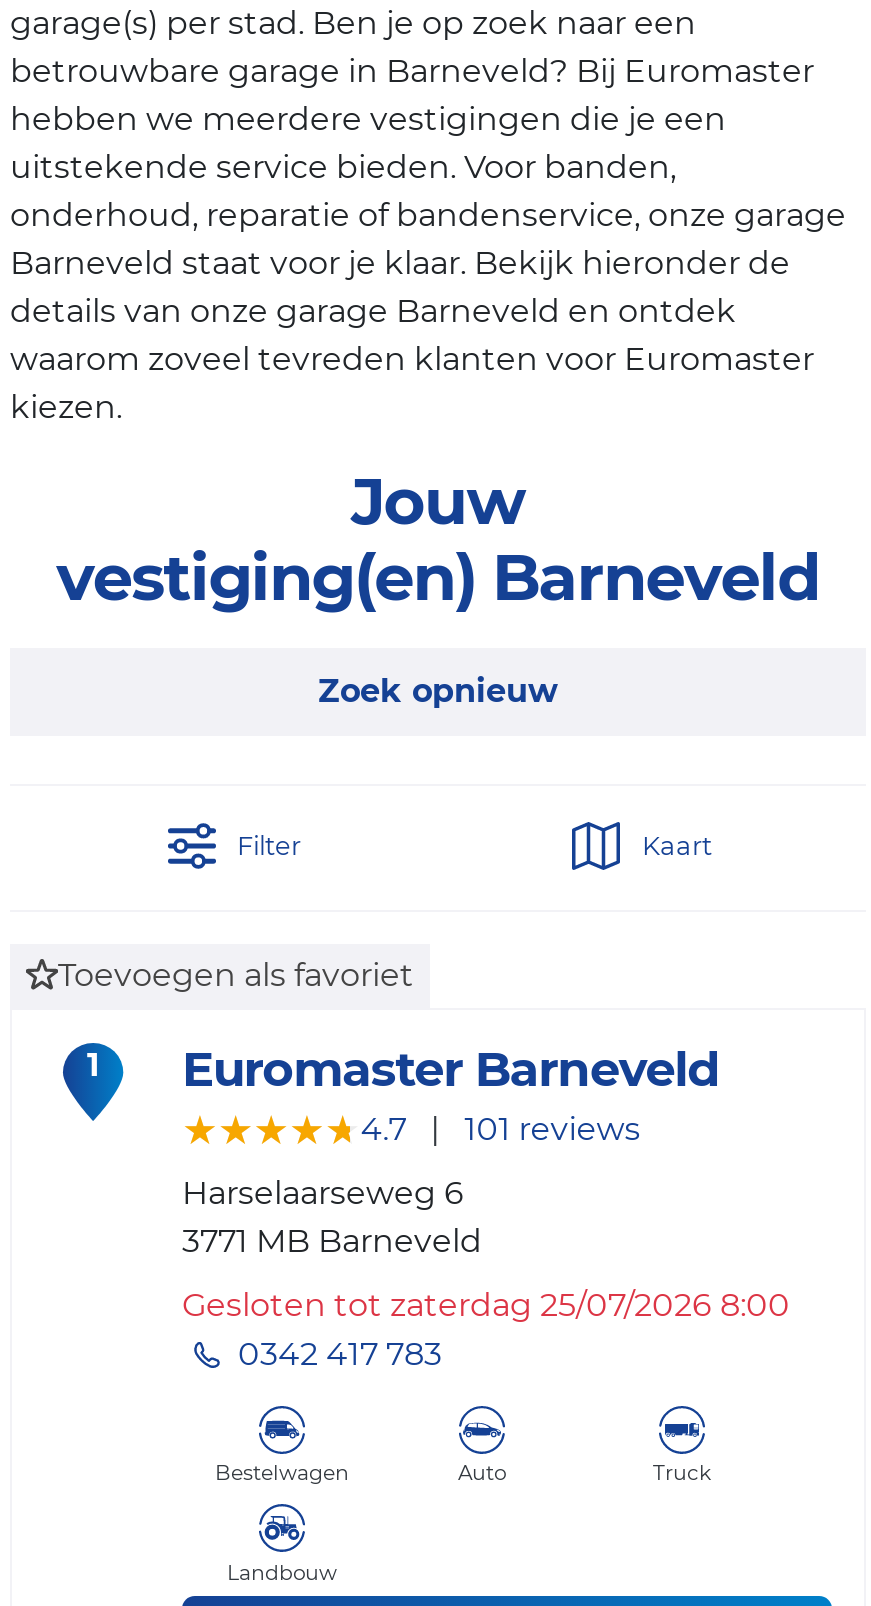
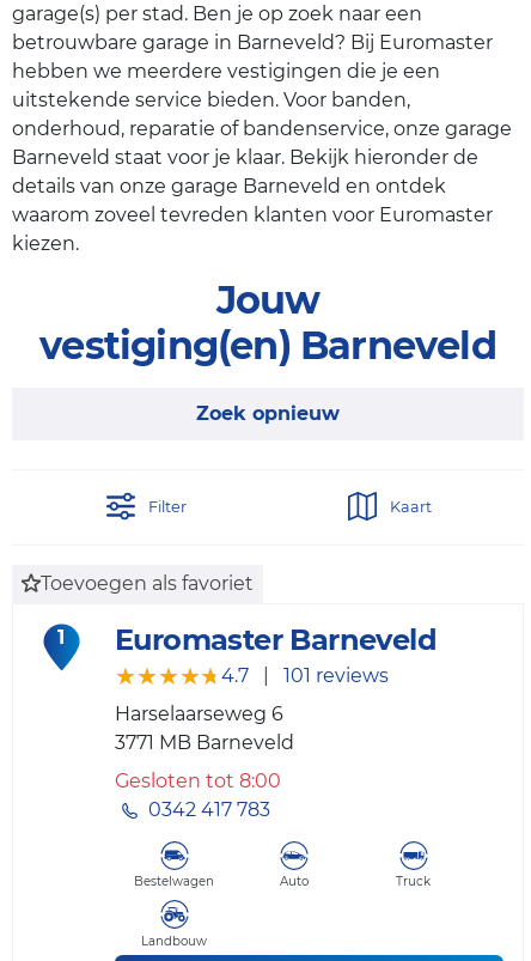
- Gesloten tot zaterdag 25/07/2026 8:00
+ Gesloten tot 8:00
